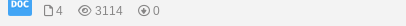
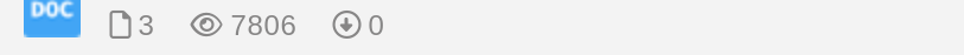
- 4
- 3114
+ 3
+ 7806
